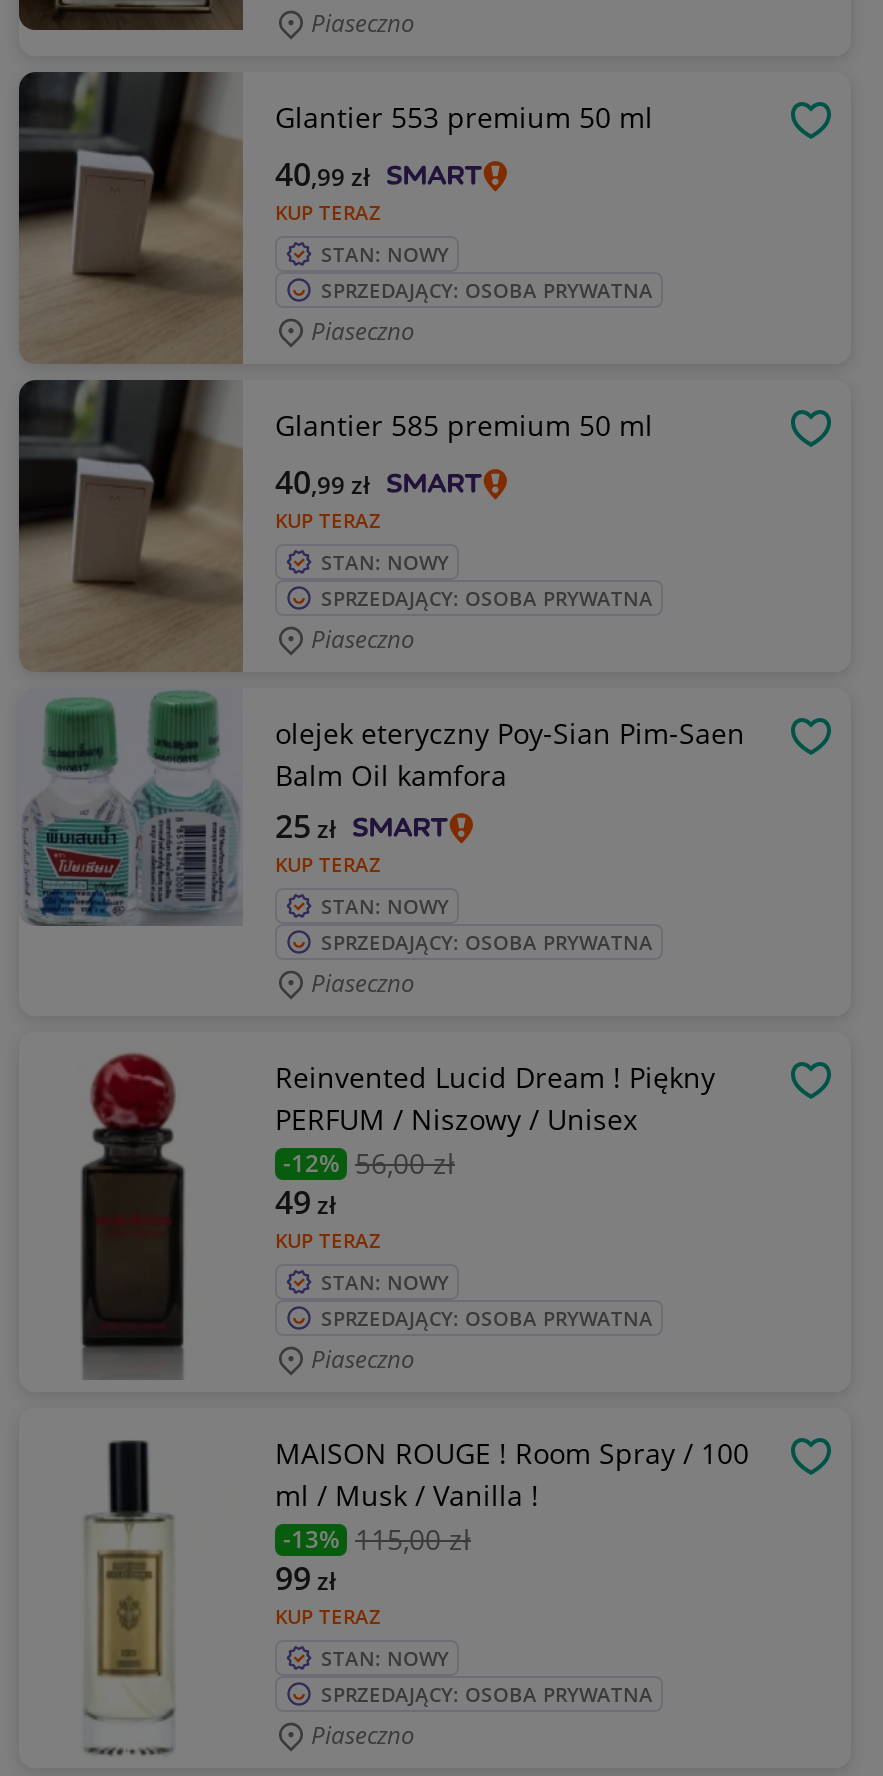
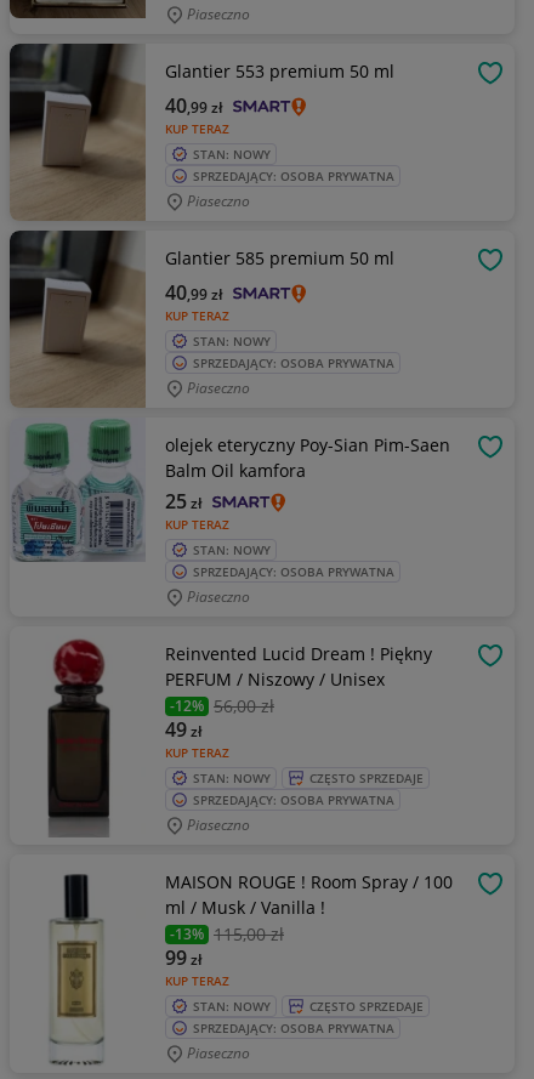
+ CZĘSTO SPRZEDAJE

+ CZĘSTO SPRZEDAJE
